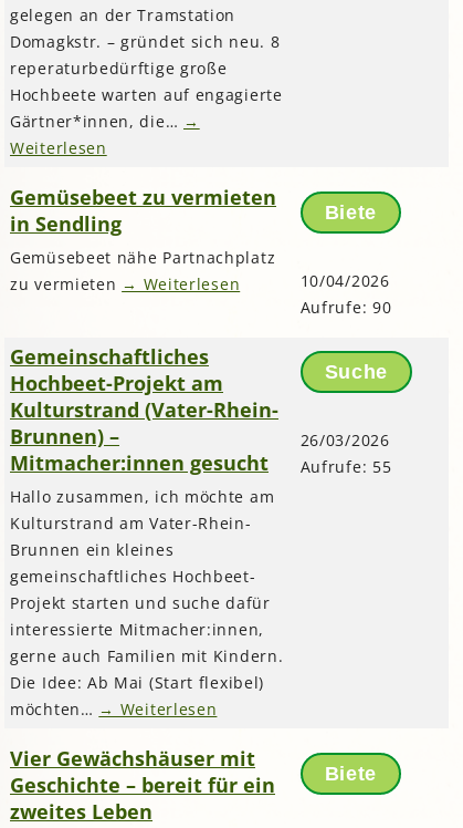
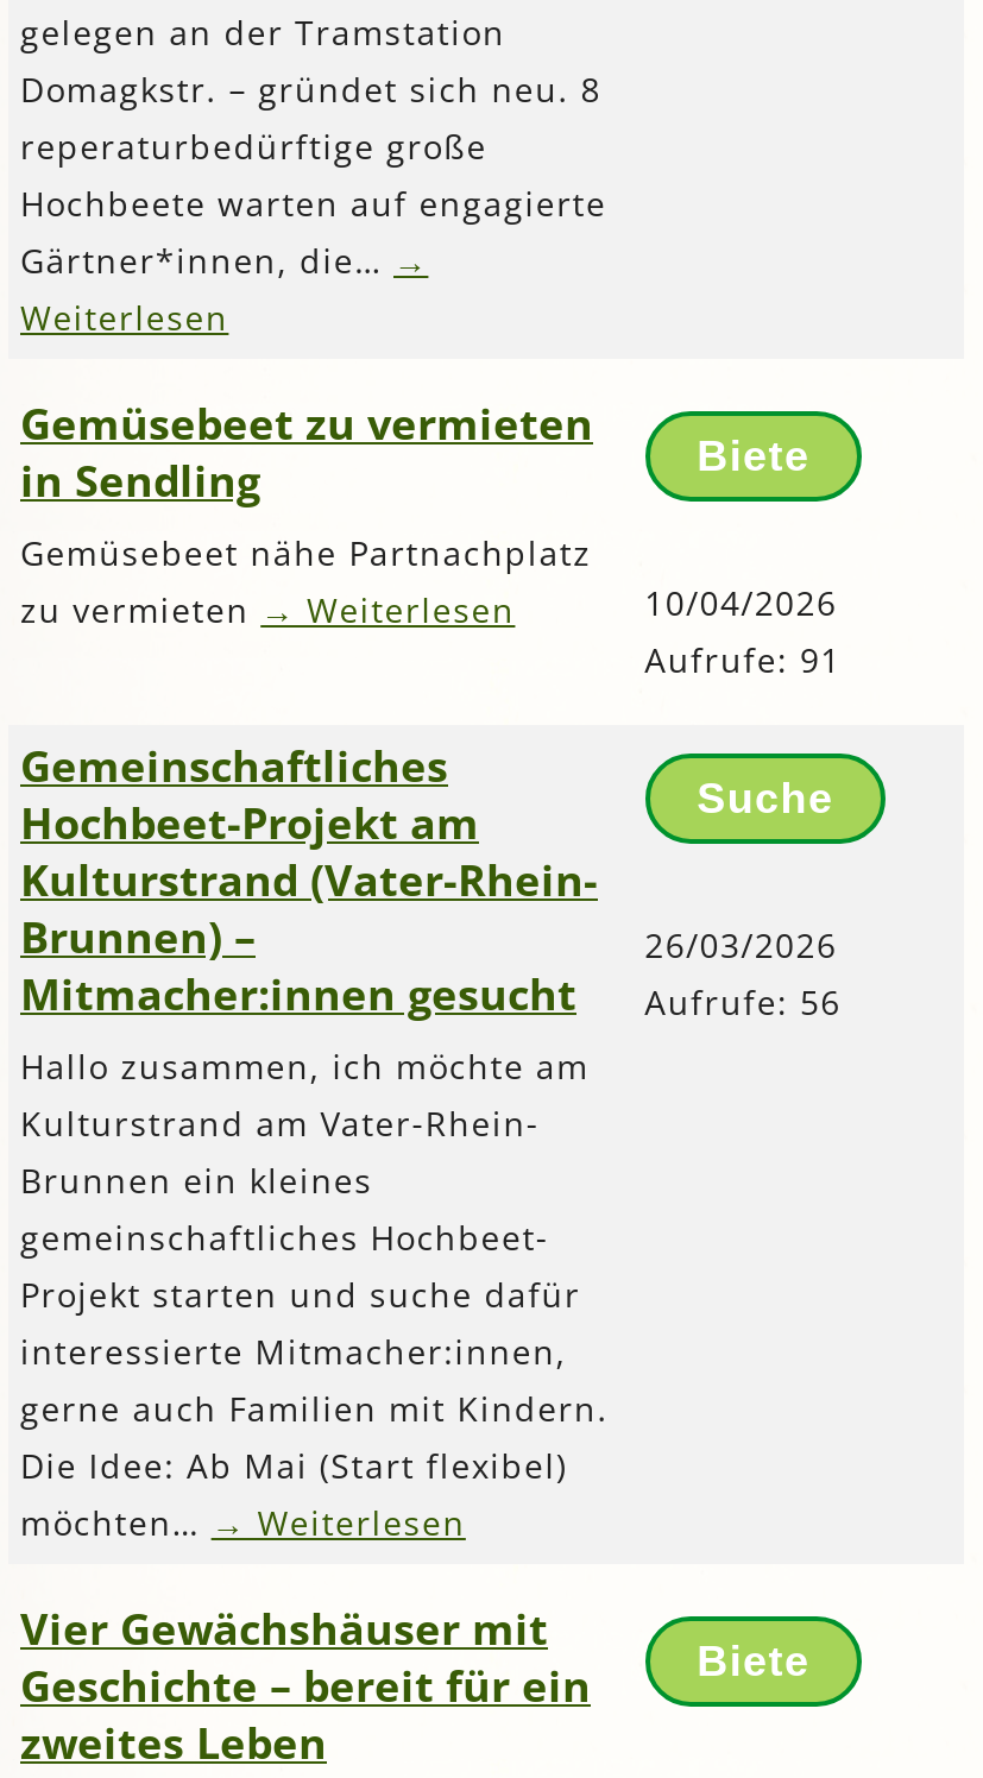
- Aufrufe: 90
+ Aufrufe: 91

- Mitmacher:innen gesucht Aufrufe: 55
+ Mitmacher:innen gesucht Aufrufe: 56
